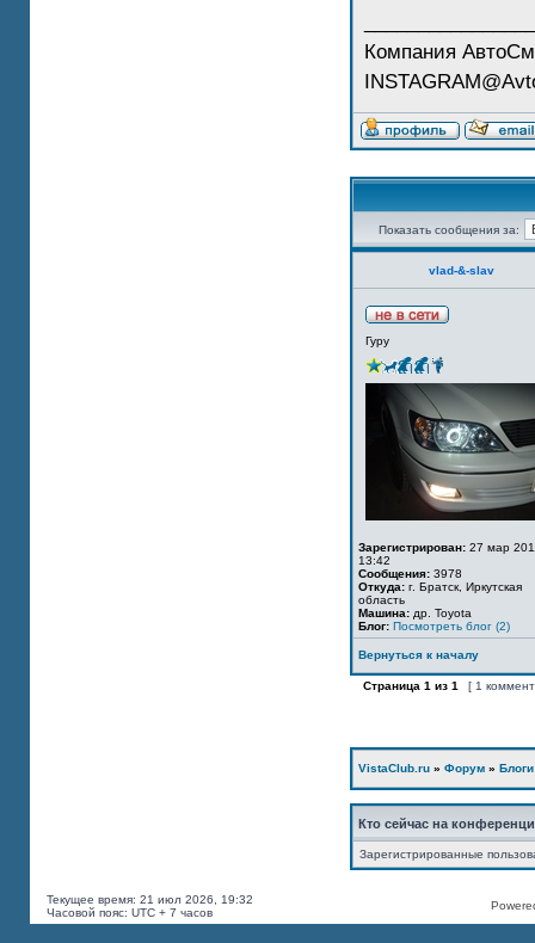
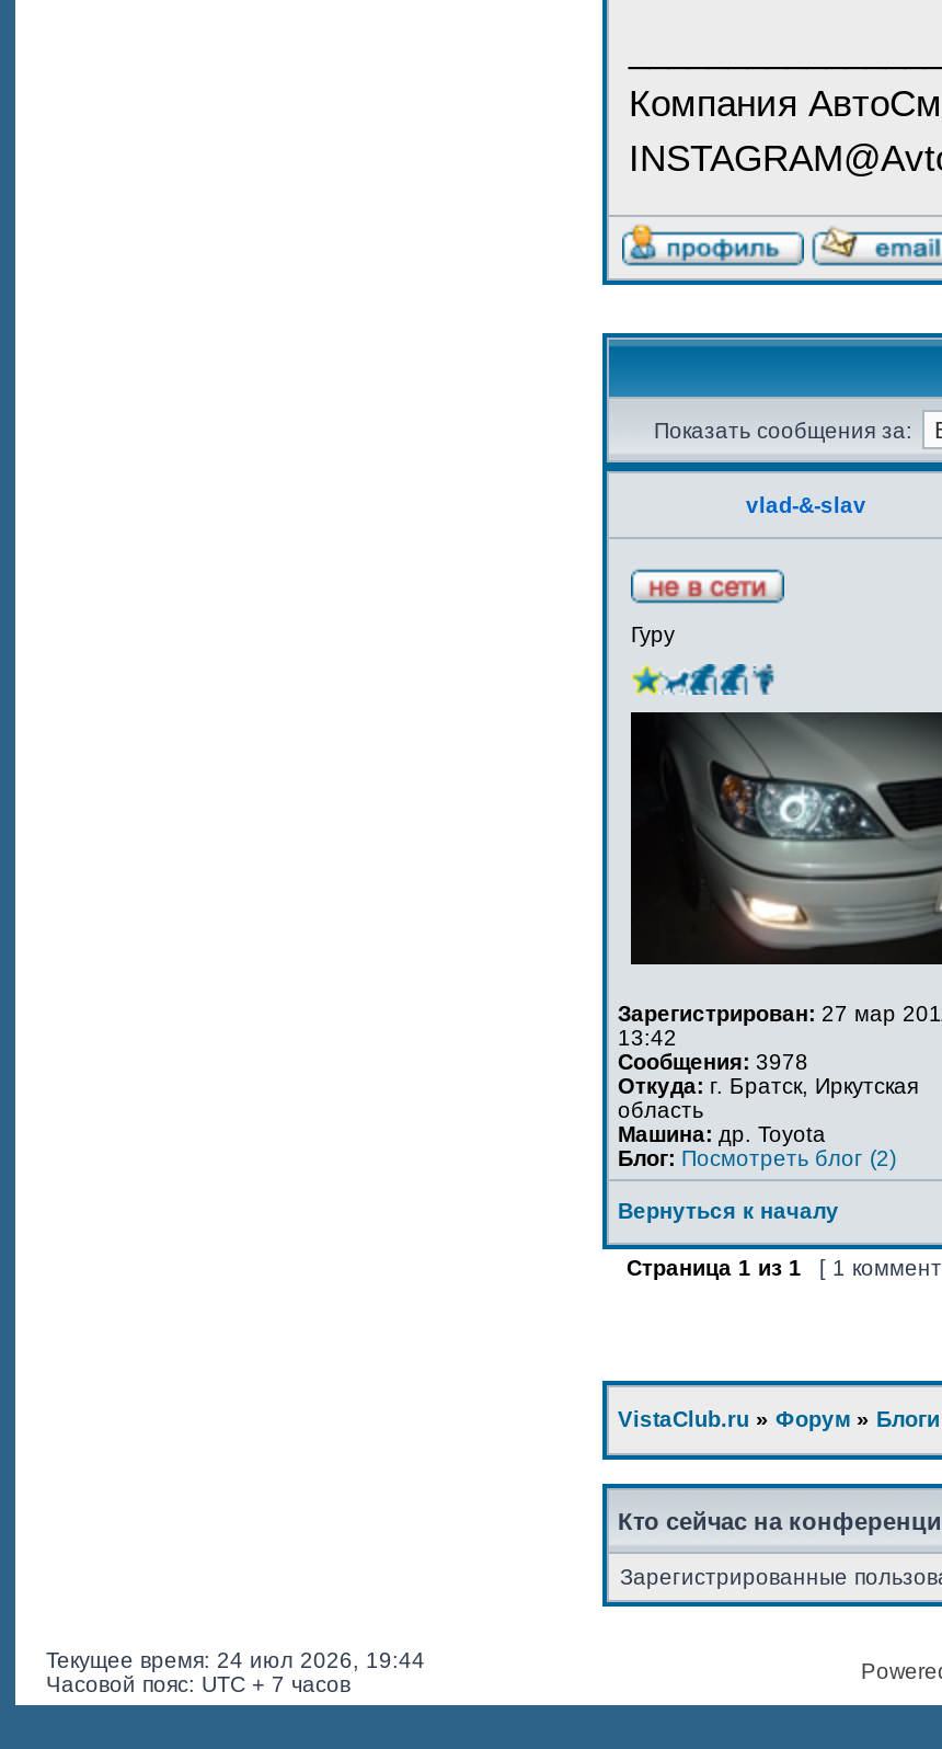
- Текущее время: 21 июл 2026, 19:32
+ Текущее время: 24 июл 2026, 19:44
